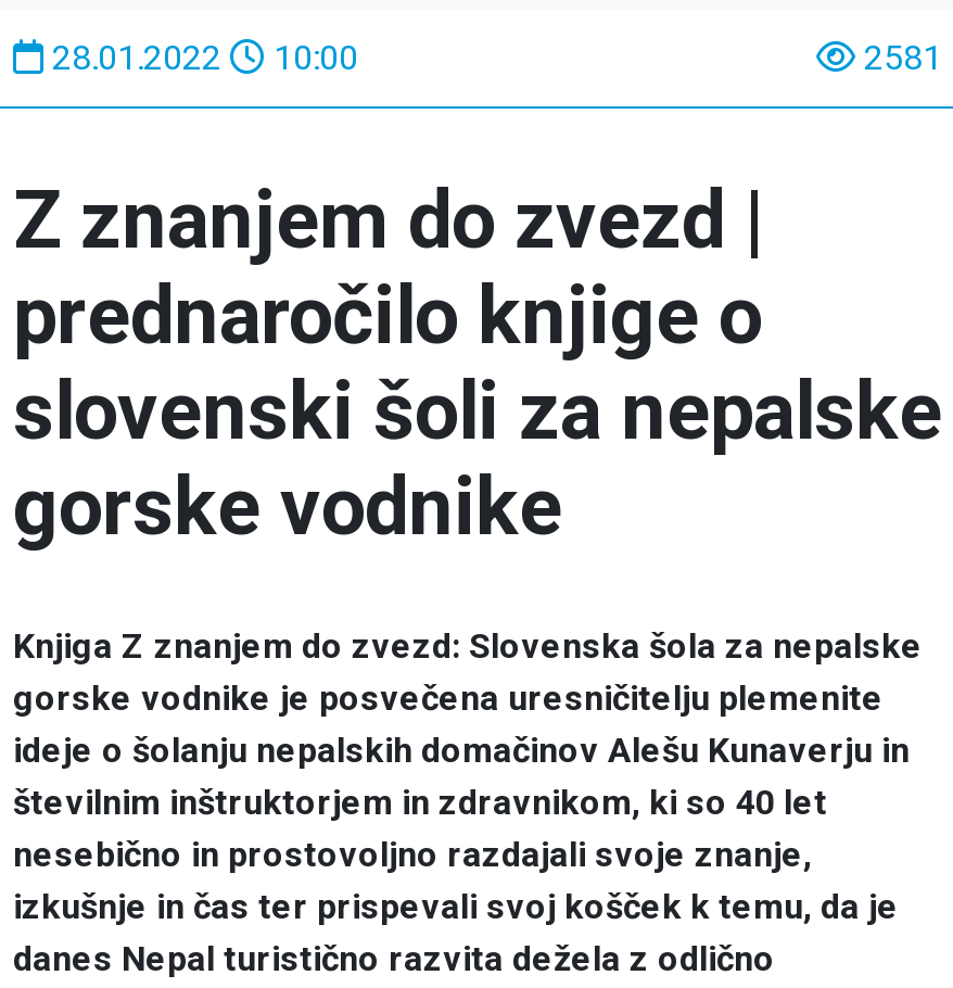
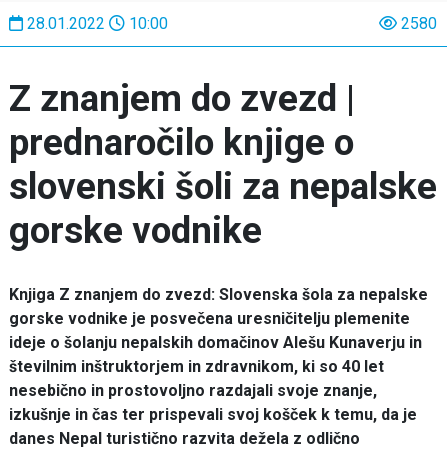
- 2581
+ 2580
